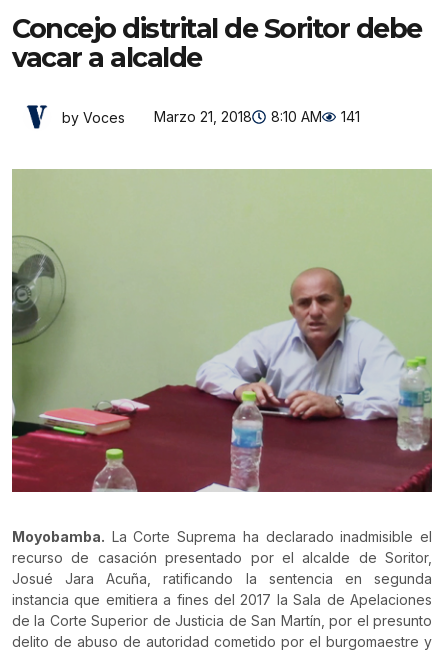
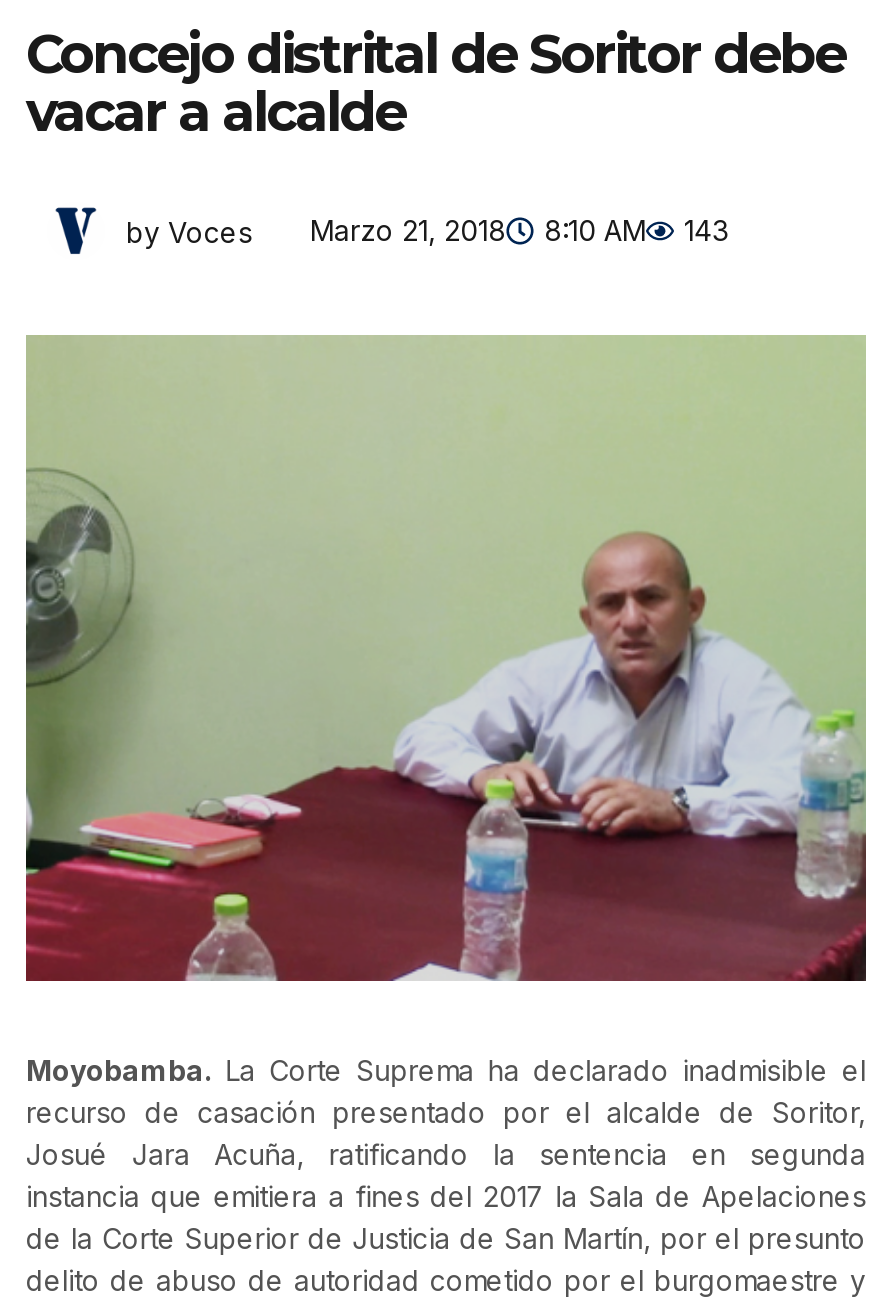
- by Voces Marzo 21, 2018 8:10 AM 141
+ by Voces Marzo 21, 2018 8:10 AM 143
